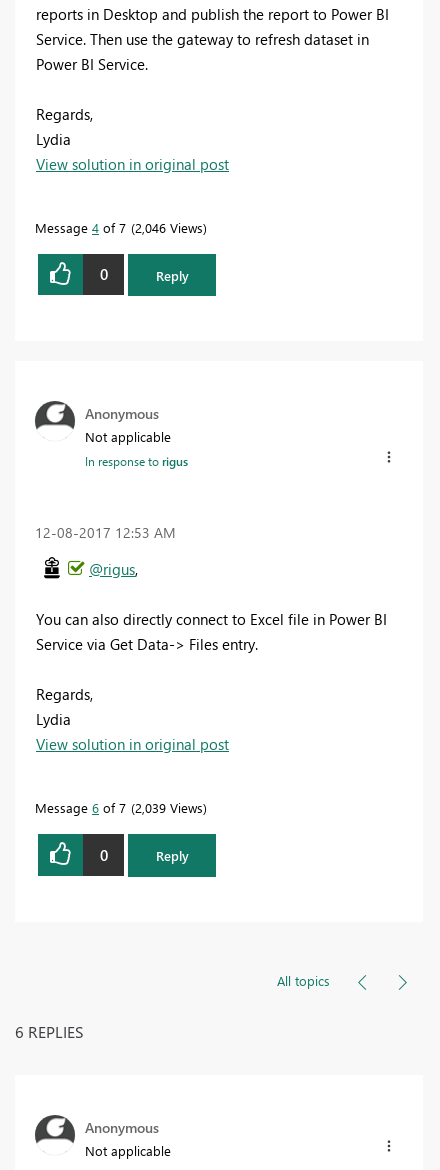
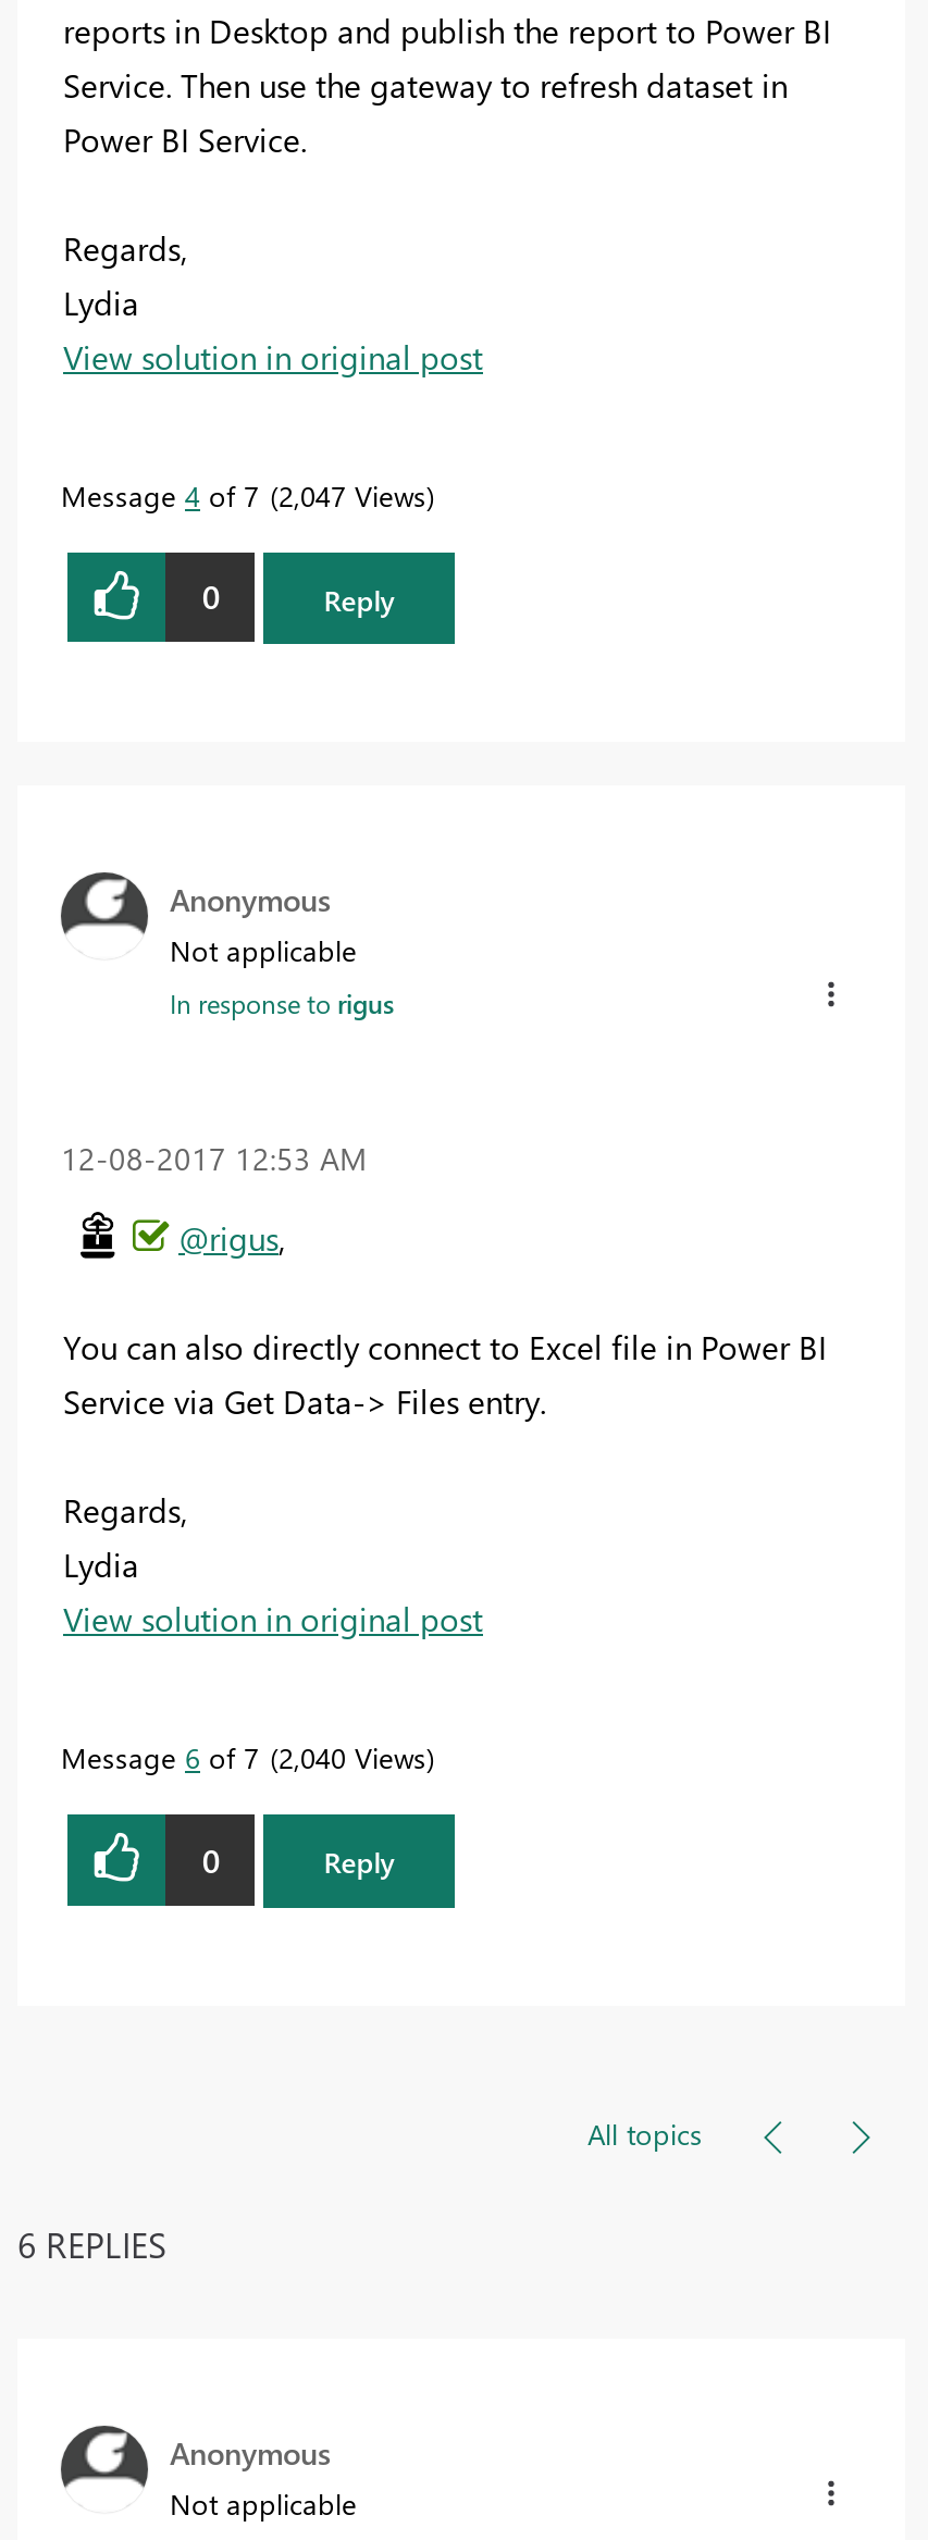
- Message 4 of 7 2,046 Views
+ Message 4 of 7 2,047 Views

- Message 6 of 7 2,039 Views
+ Message 6 of 7 2,040 Views
